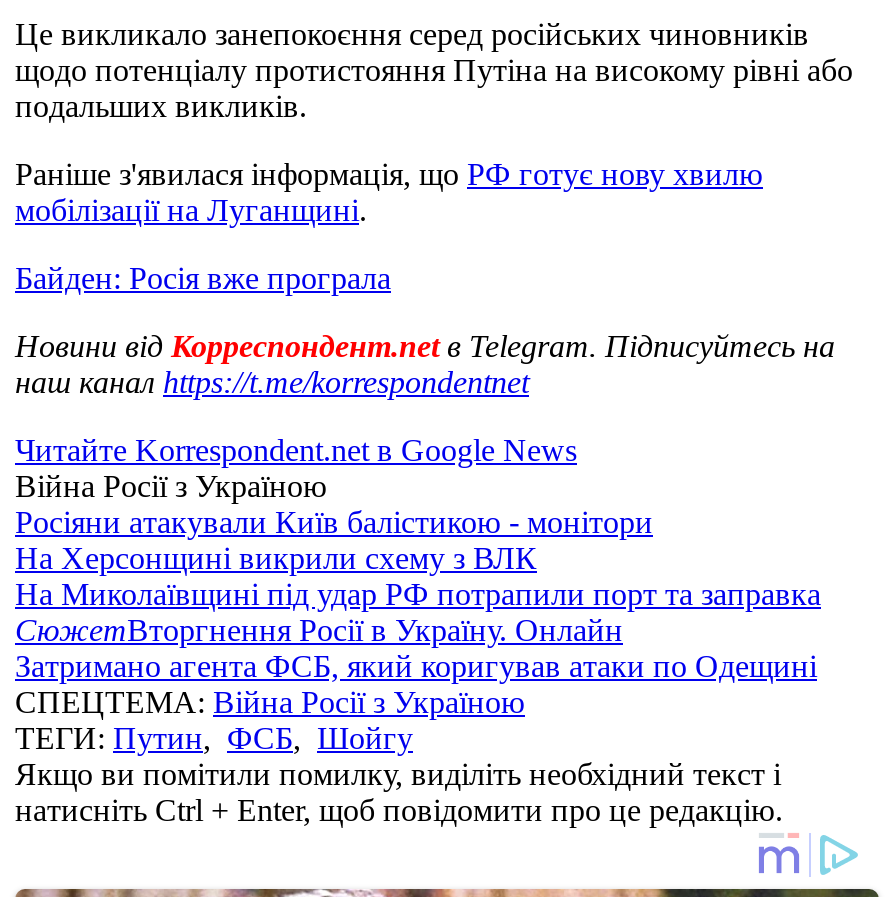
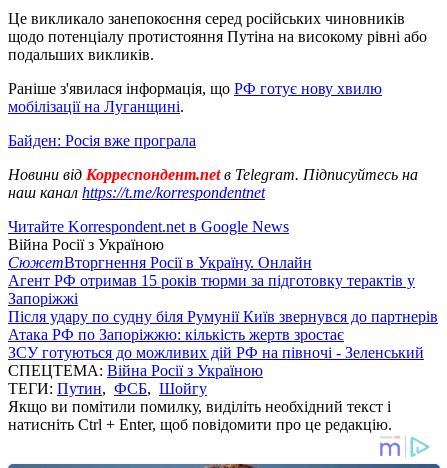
- Росіяни атакували Київ балістикою - монітори
- На Херсонщині викрили схему з ВЛК
- На Миколаївщині під удар РФ потрапили порт та заправка

moved up: СюжетВторгнення Росії в Україну. Онлайн

- Затримано агента ФСБ, який коригував атаки по Одещині
+ Агент РФ отримав 15 років тюрми за підготовку терактів у
+ Запоріжжі
+ Після удару по судну біля Румунії Київ звернувся до партнерів
+ Атака РФ по Запоріжжю: кількість жертв зростає
+ ЗСУ готуються до можливих дій РФ на півночі - Зеленський
